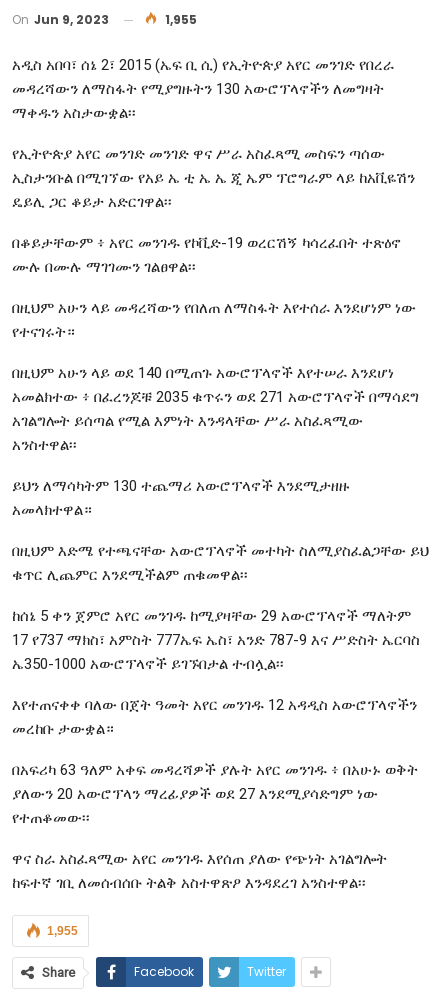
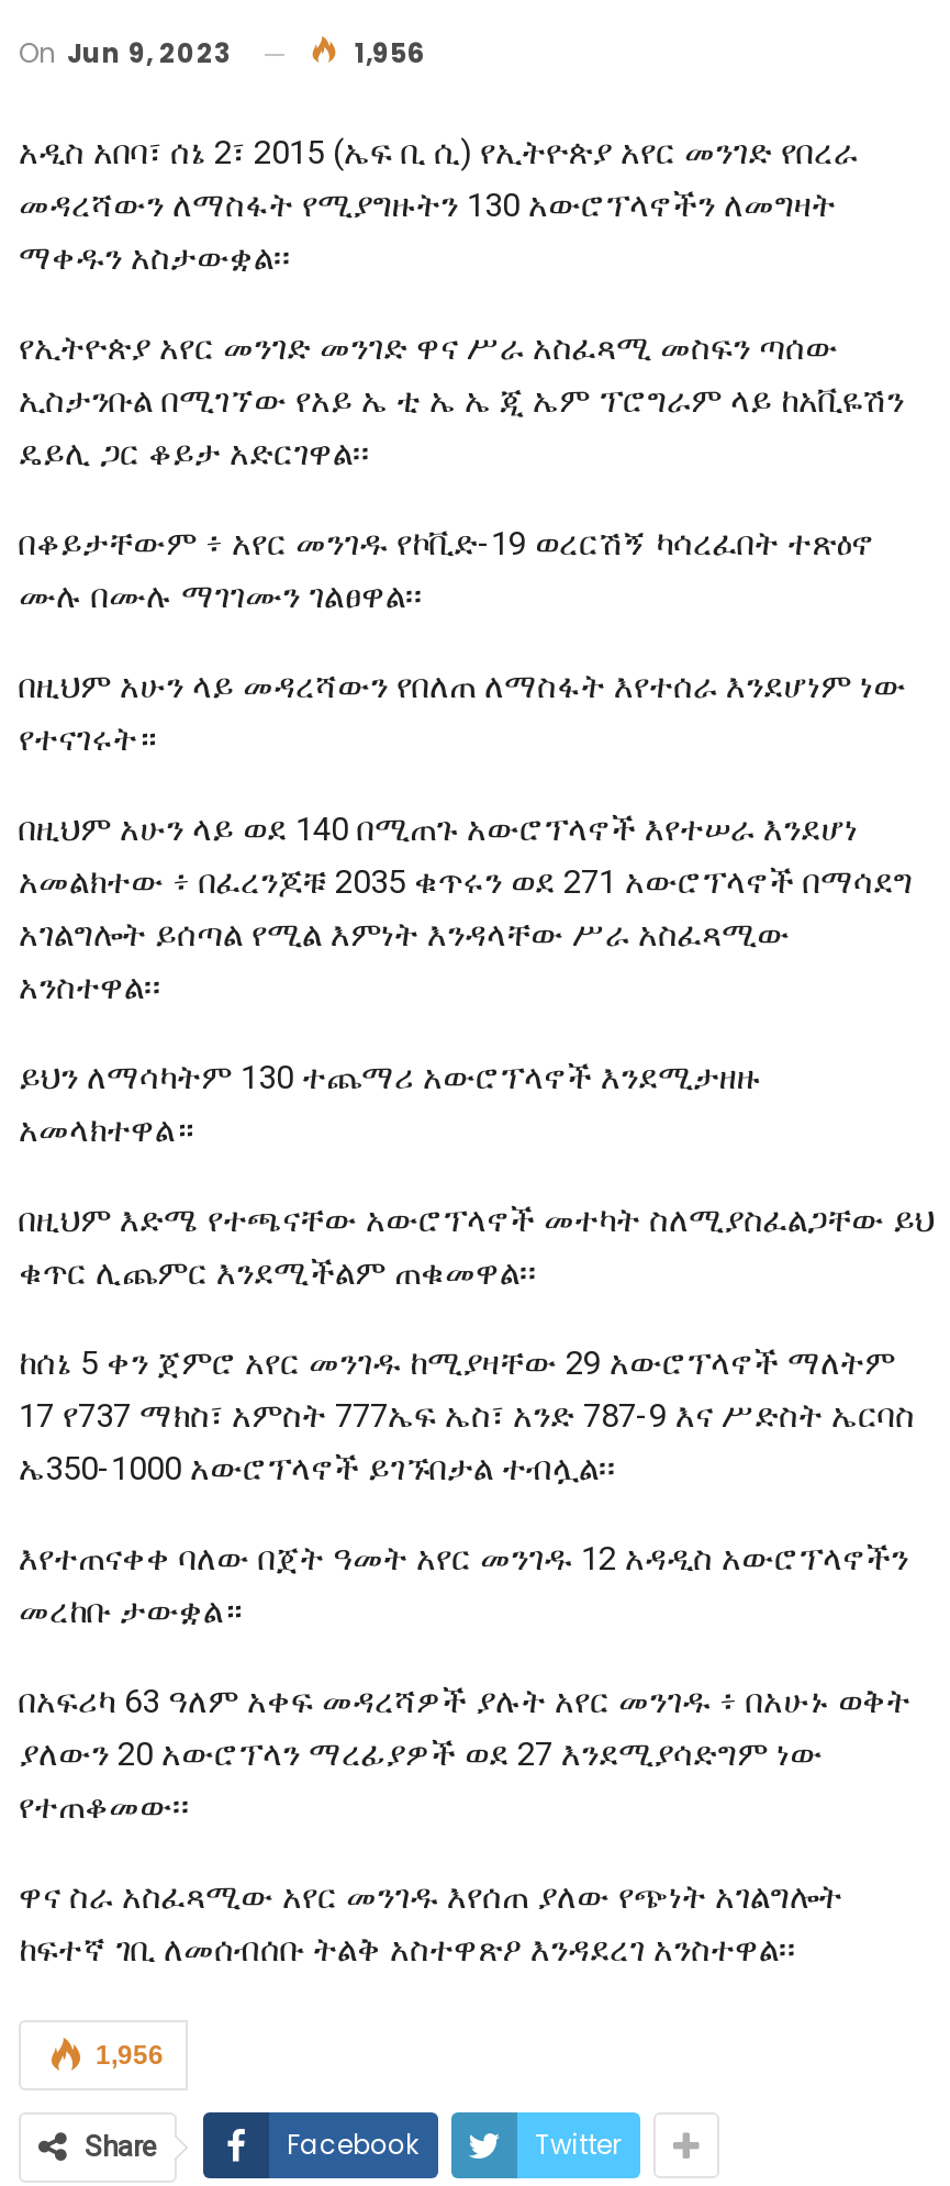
- 1,955
+ 1,956

- 1,955
+ 1,956
